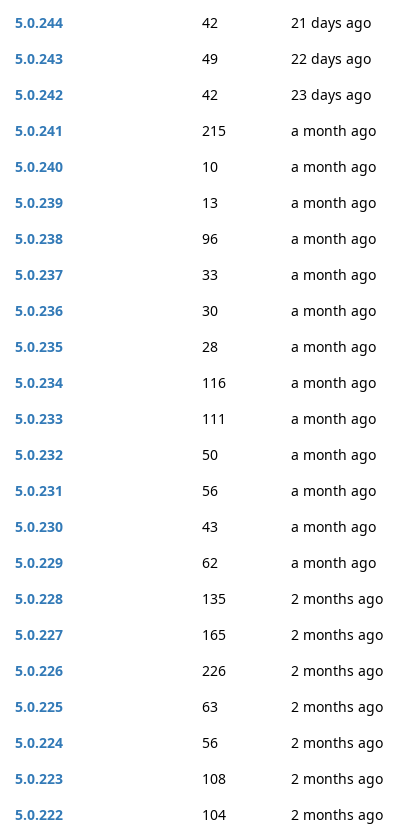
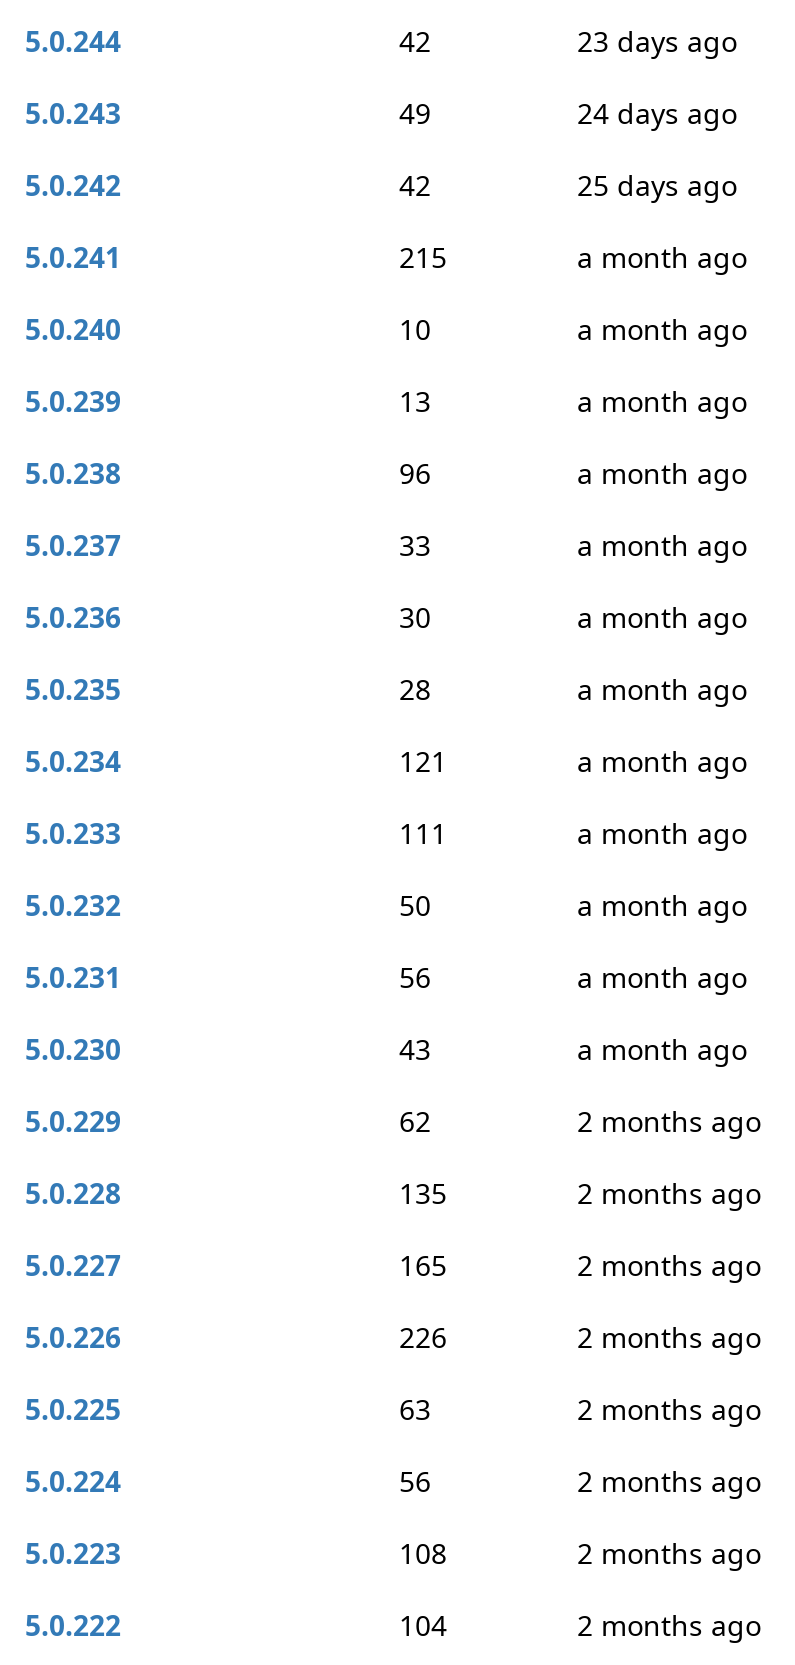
- 21 days ago
+ 23 days ago

- 22 days ago
+ 24 days ago

- 23 days ago
+ 25 days ago

- 116
+ 121

- a month ago
+ 2 months ago
